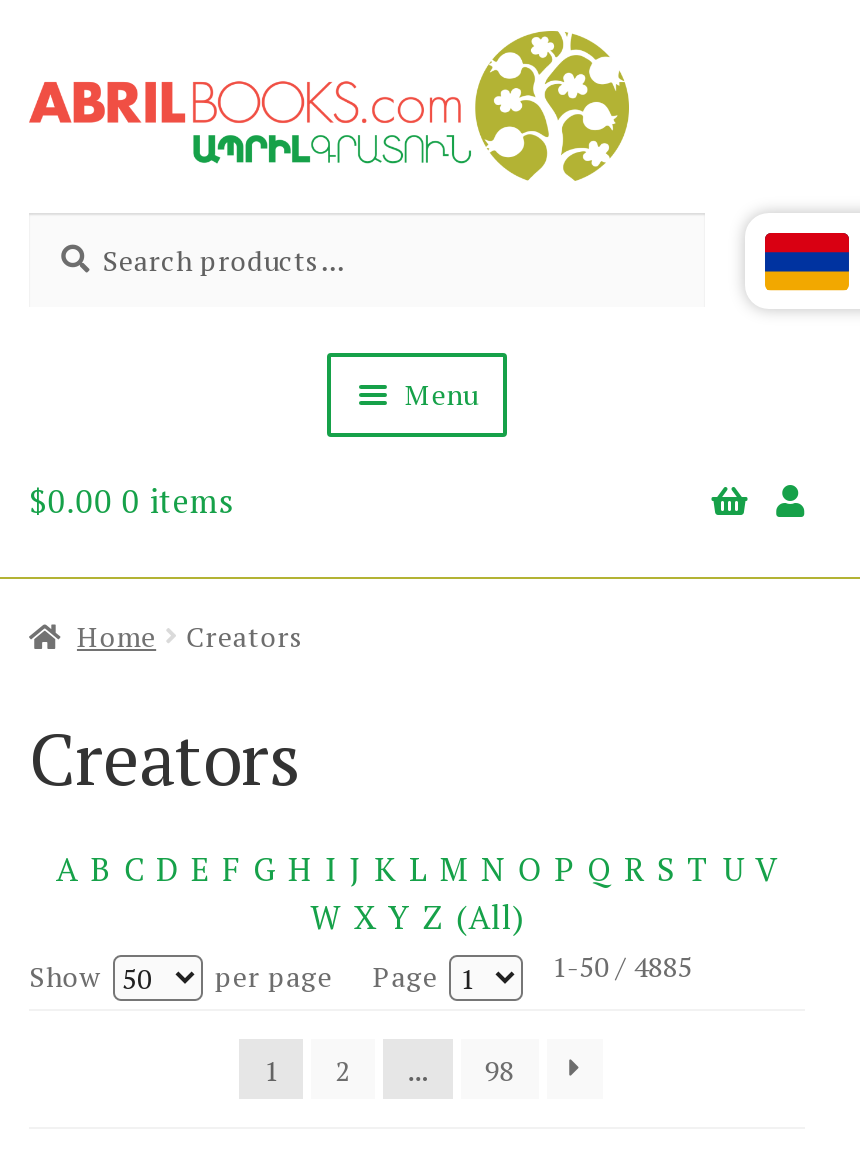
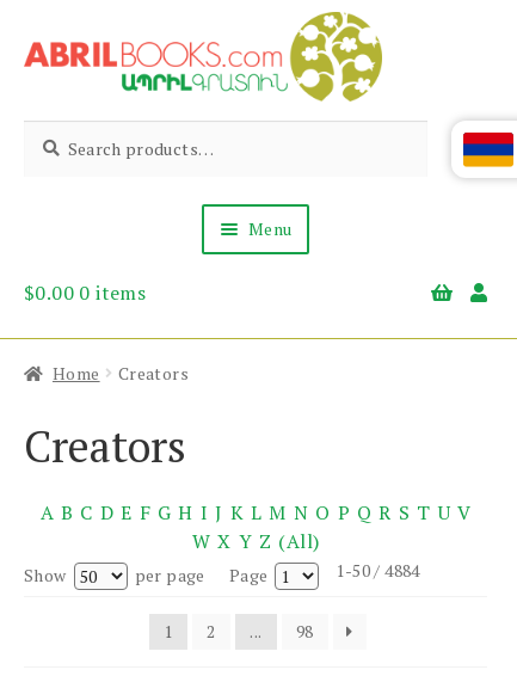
- 1-50 / 4885
+ 1-50 / 4884
